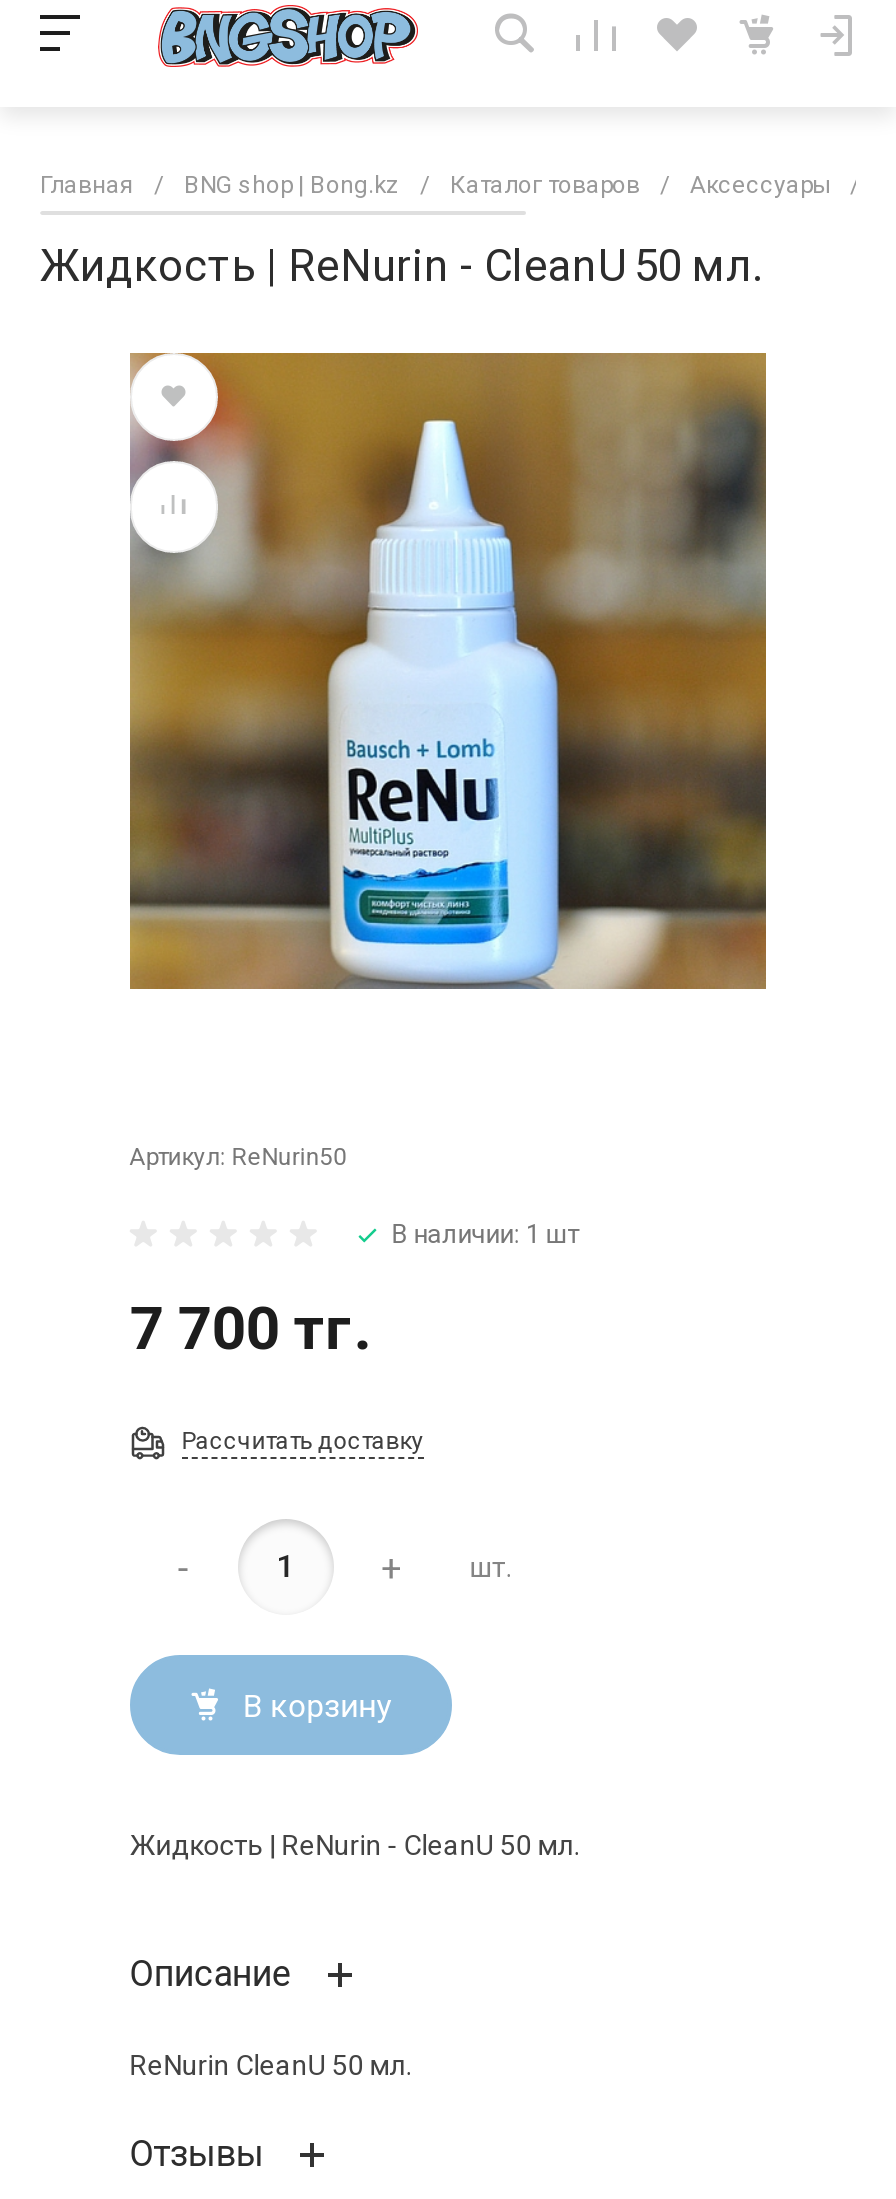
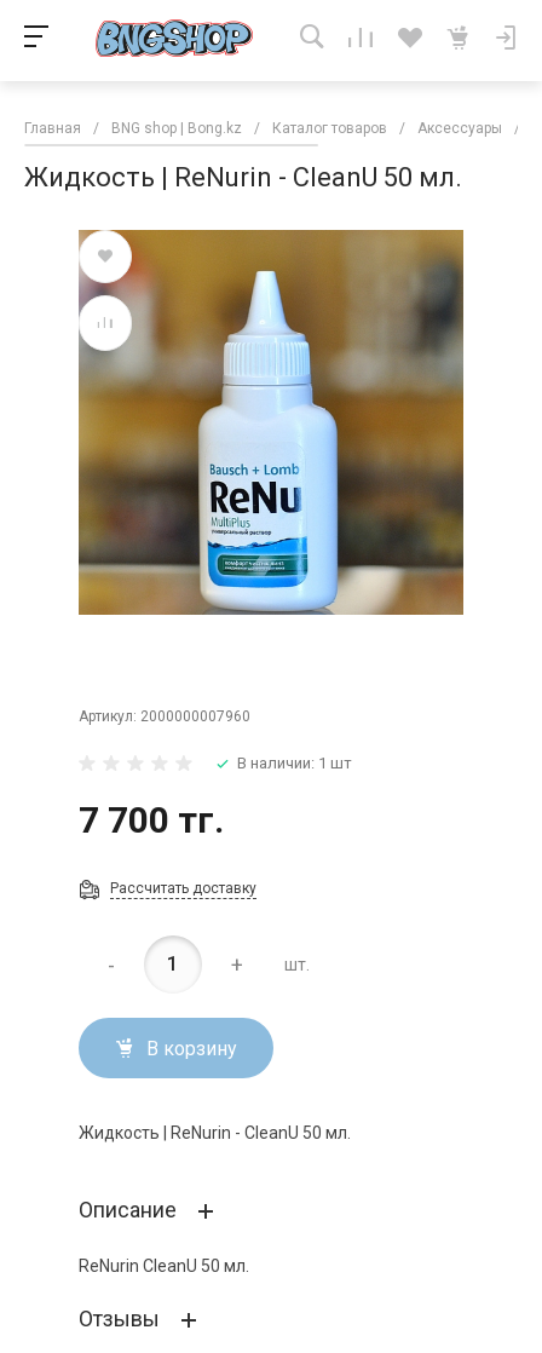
- Артикул: ReNurin50
+ Артикул: 2000000007960
